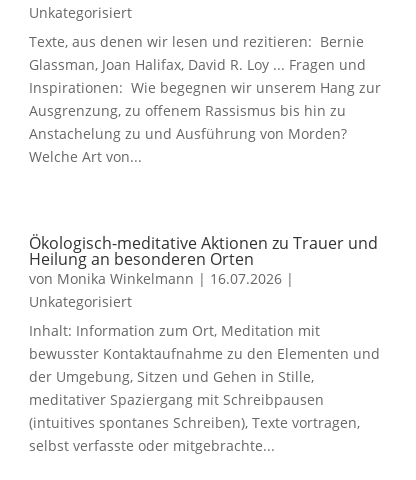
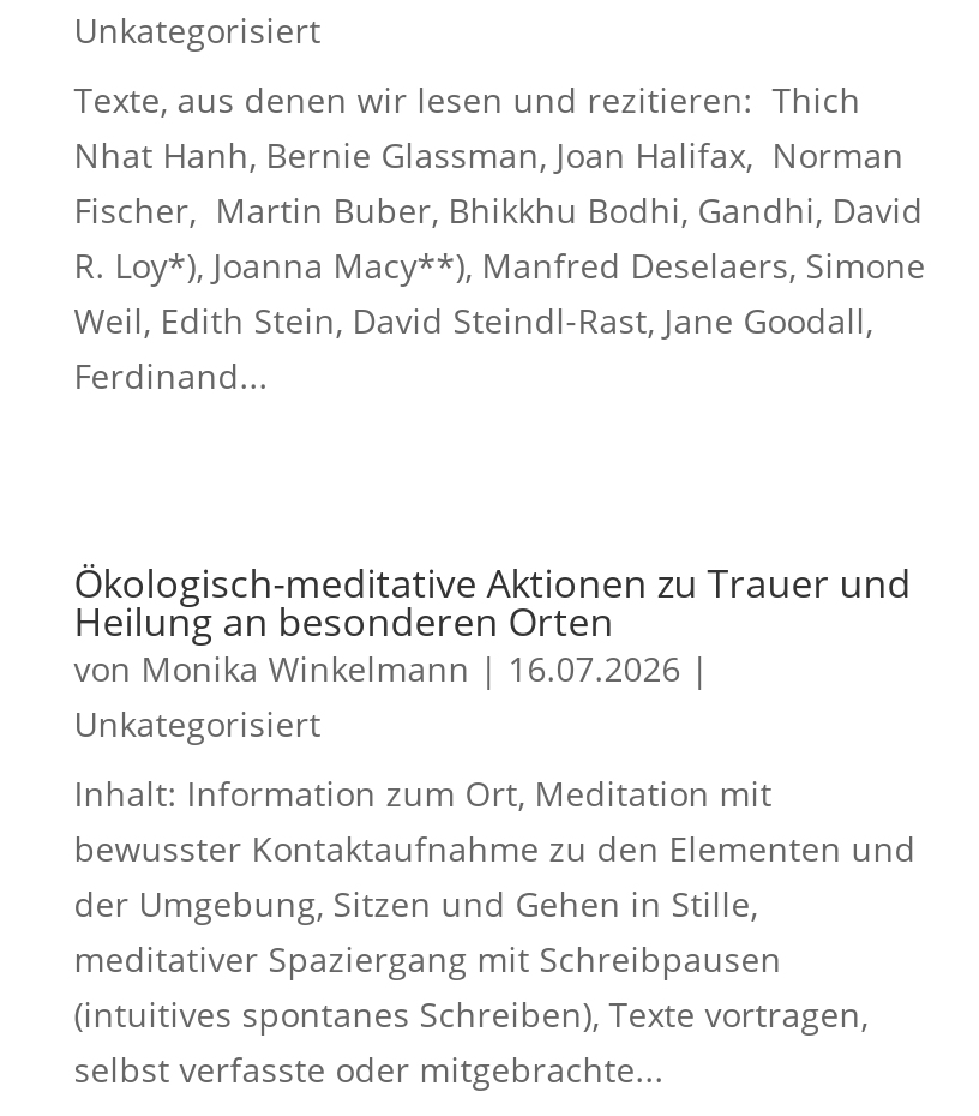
- Texte, aus denen wir lesen und rezitieren: Bernie
- Glassman, Joan Halifax, David R. Loy ... Fragen und
- Inspirationen: Wie begegnen wir unserem Hang zur
- Ausgrenzung, zu offenem Rassismus bis hin zu
- Anstachelung zu und Ausführung von Morden?
- Welche Art von...
+ Texte, aus denen wir lesen und rezitieren: Thich
+ Nhat Hanh, Bernie Glassman, Joan Halifax, Norman
+ Fischer, Martin Buber, Bhikkhu Bodhi, Gandhi, David
+ R. Loy*), Joanna Macy**), Manfred Deselaers, Simone
+ Weil, Edith Stein, David Steindl-Rast, Jane Goodall,
+ Ferdinand...
